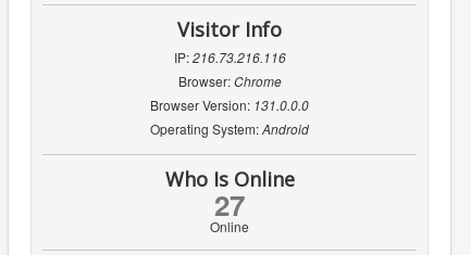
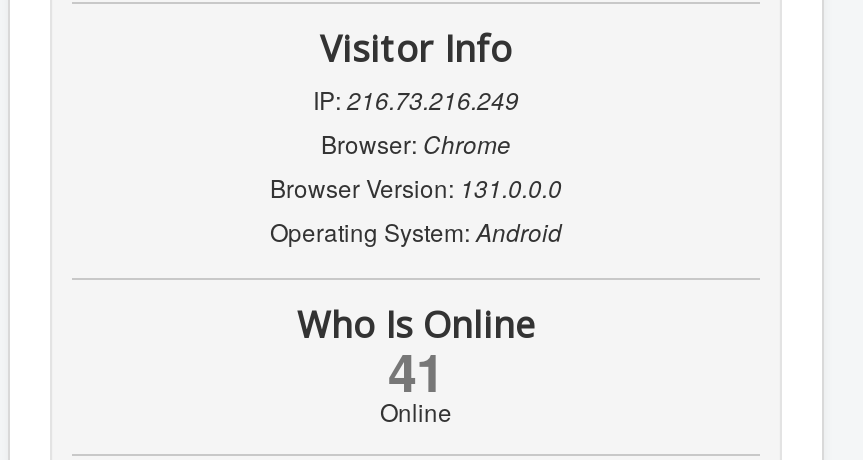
- IP: 216.73.216.116
+ IP: 216.73.216.249

- 27
+ 41
